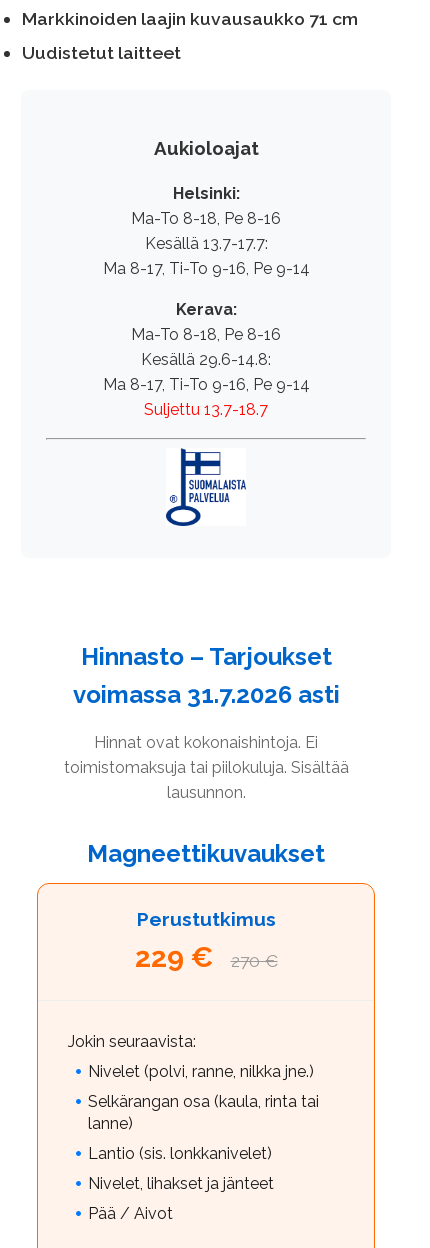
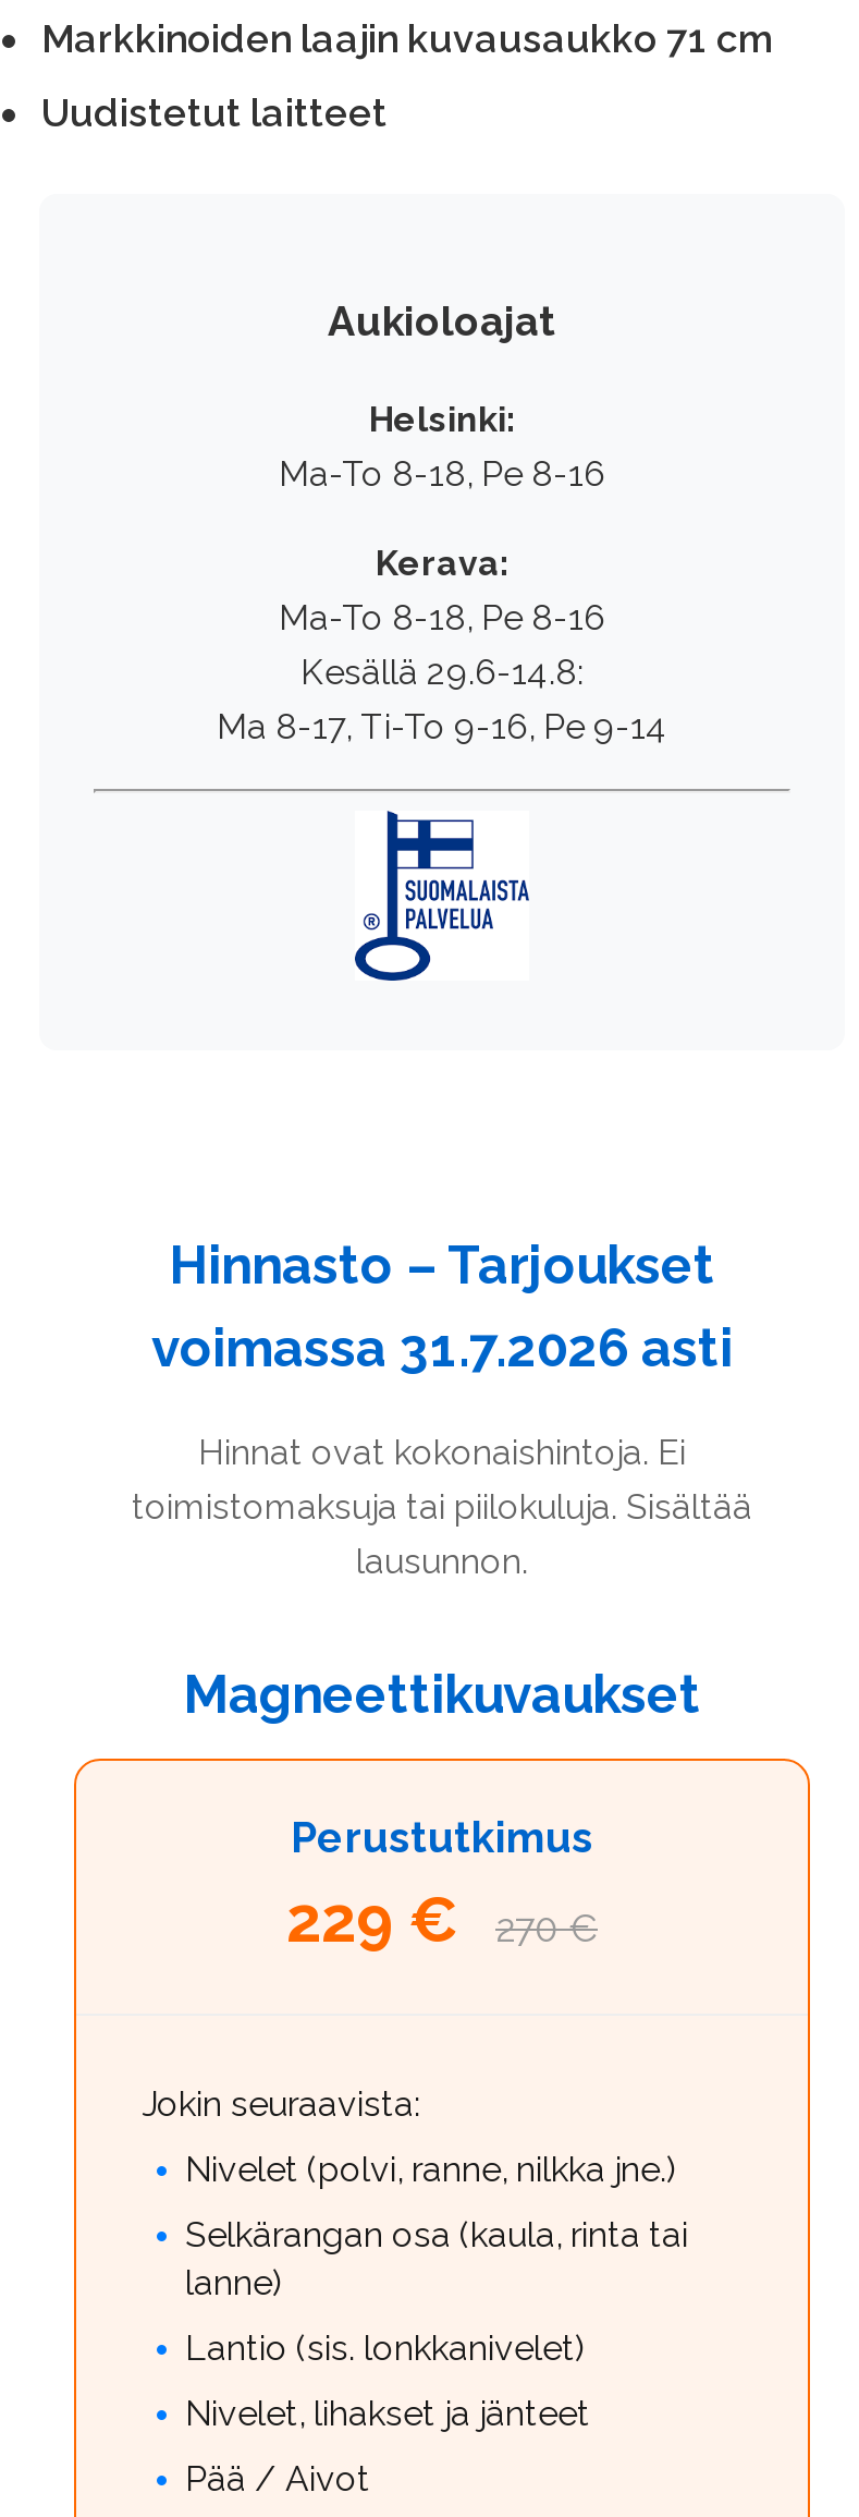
- Kesällä 13.7-17.7:
- Ma 8-17, Ti-To 9-16, Pe 9-14

- Suljettu 13.7-18.7
